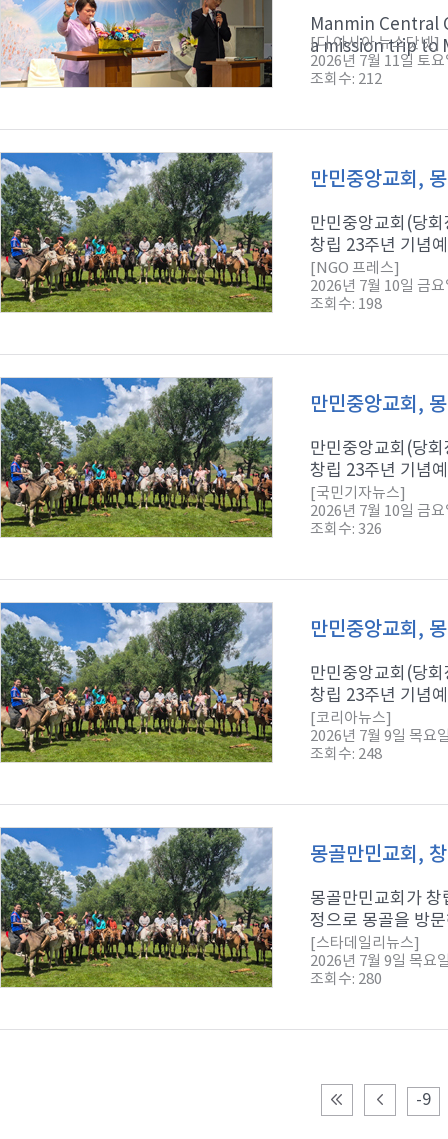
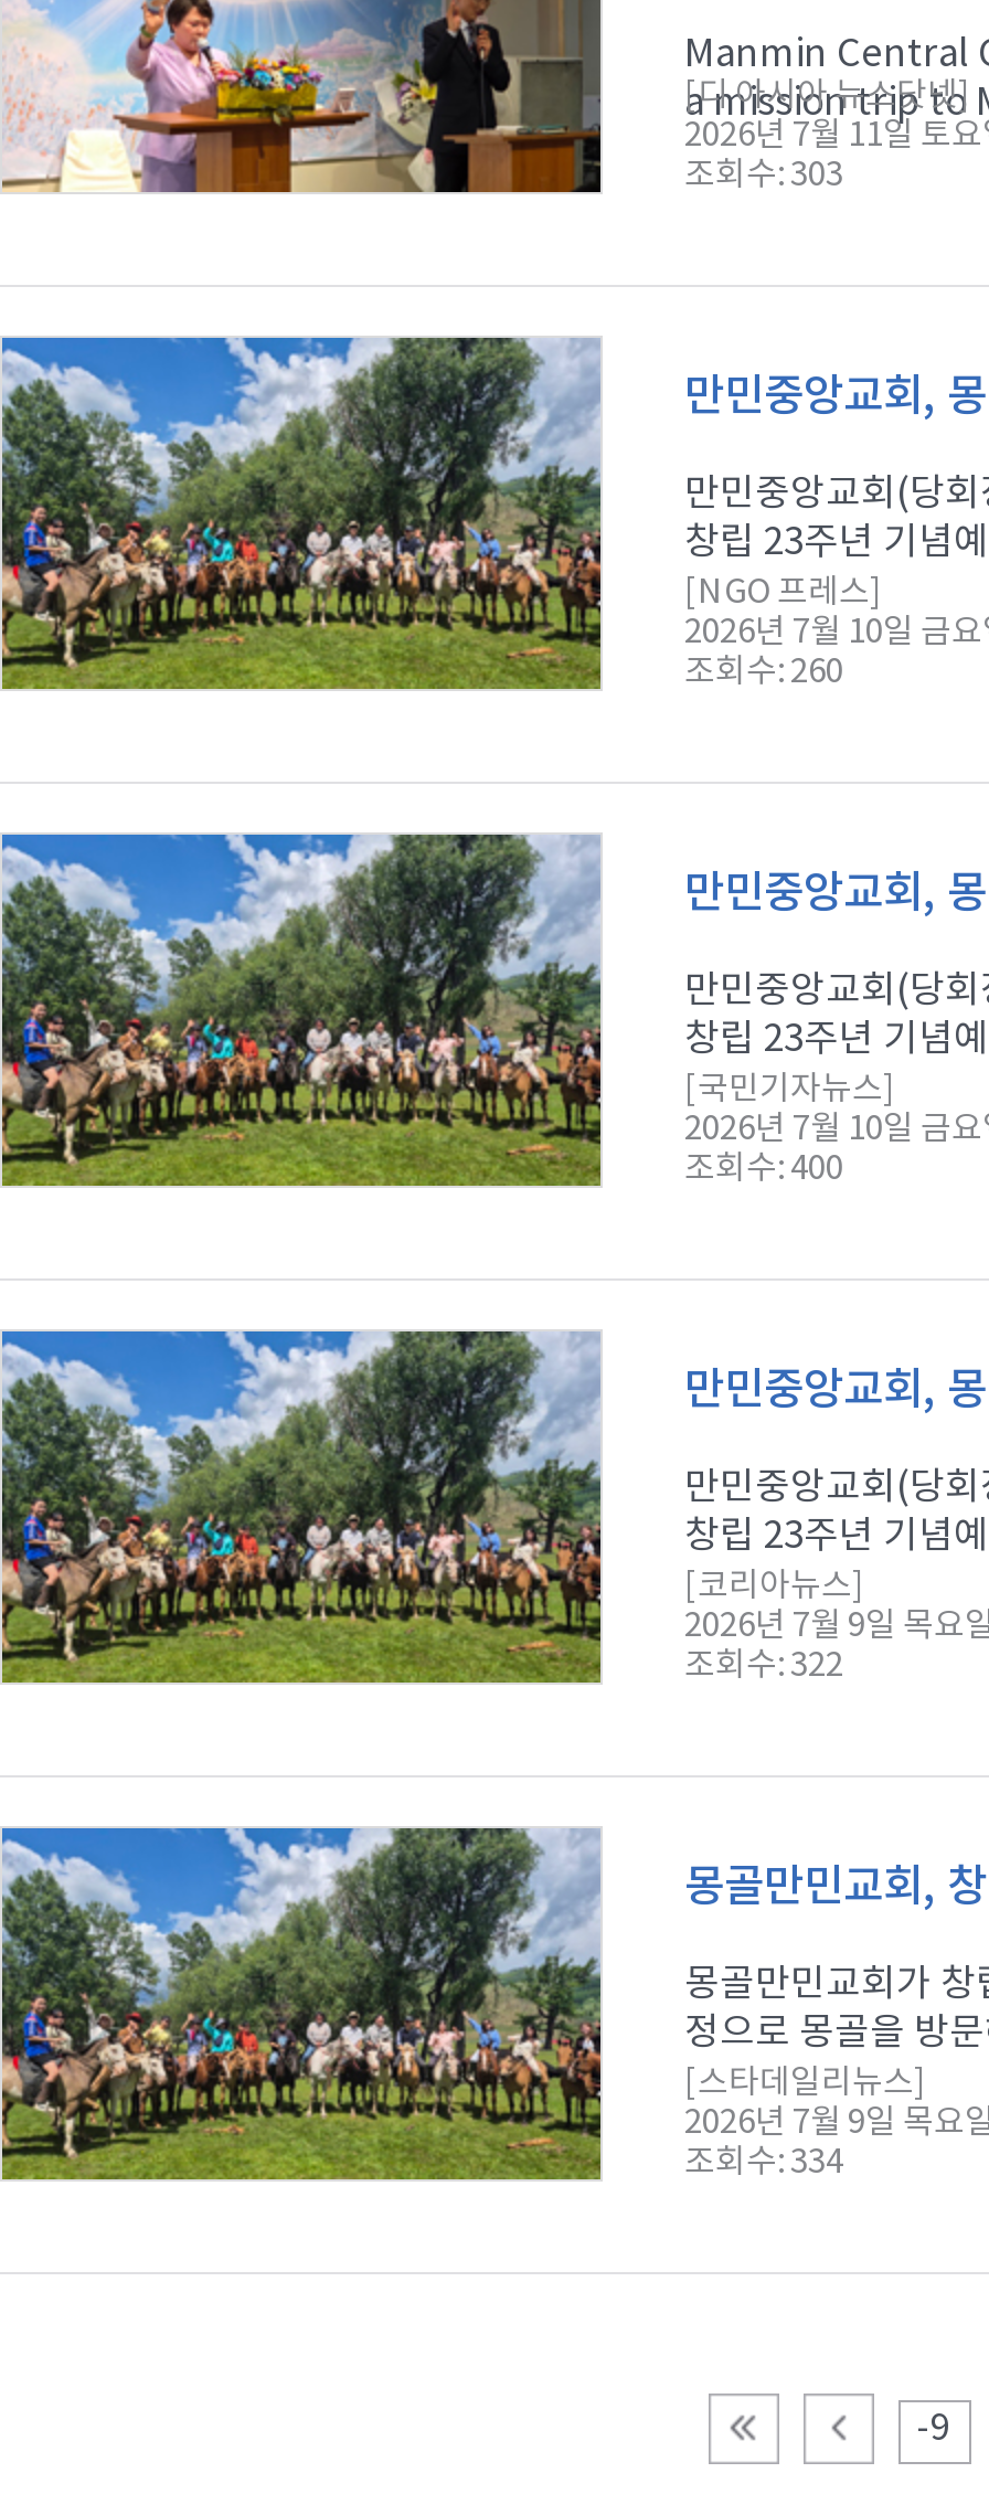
- 조회수: 212
+ 조회수: 303

- 조회수: 198
+ 조회수: 260

- 조회수: 326
+ 조회수: 400

- 조회수: 248
+ 조회수: 322

- 조회수: 280
+ 조회수: 334
